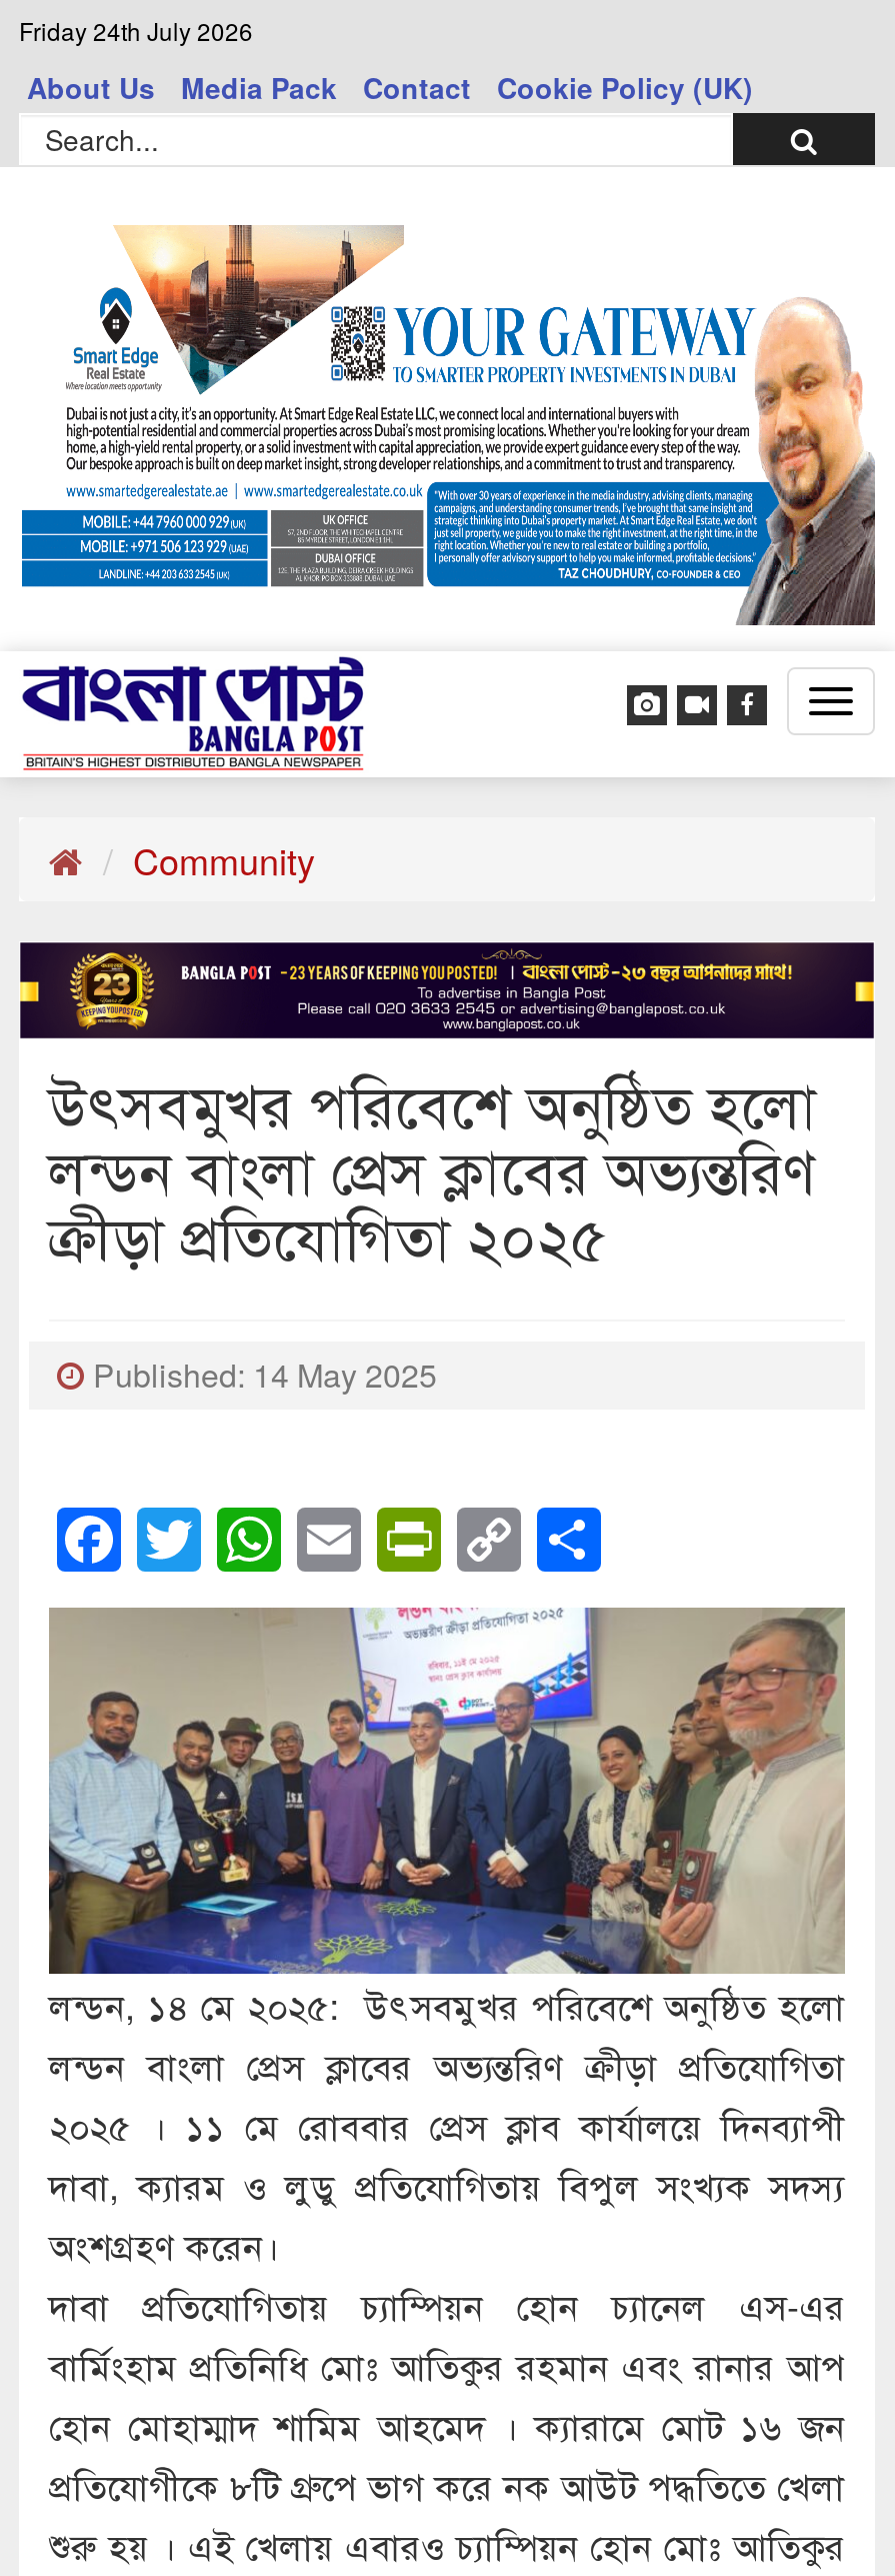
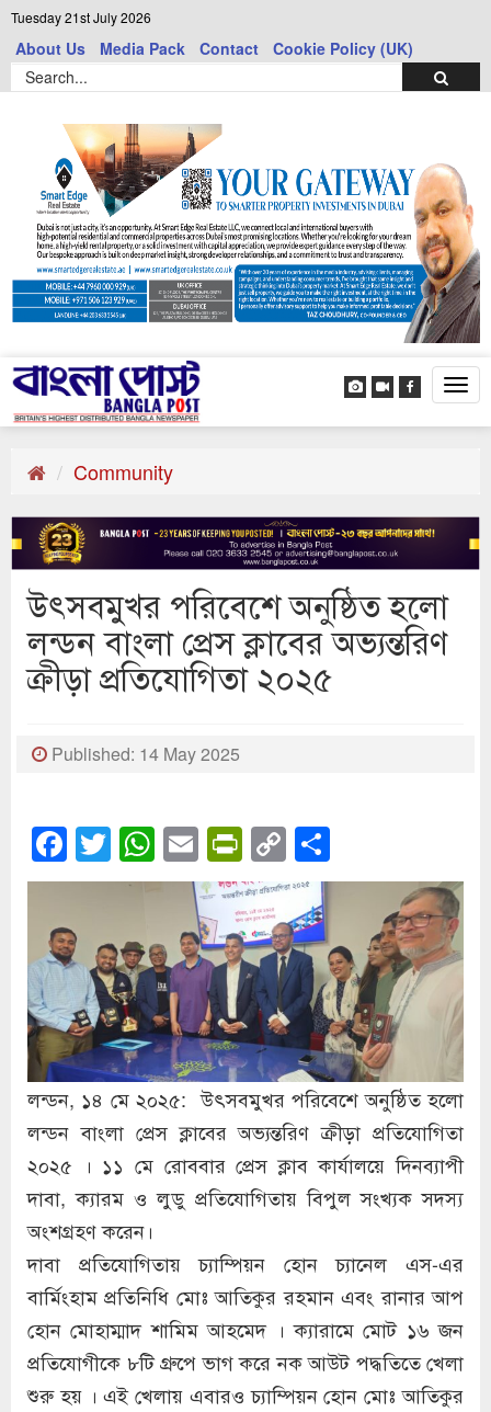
- Friday 24th July 2026
+ Tuesday 21st July 2026
